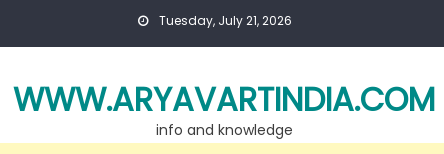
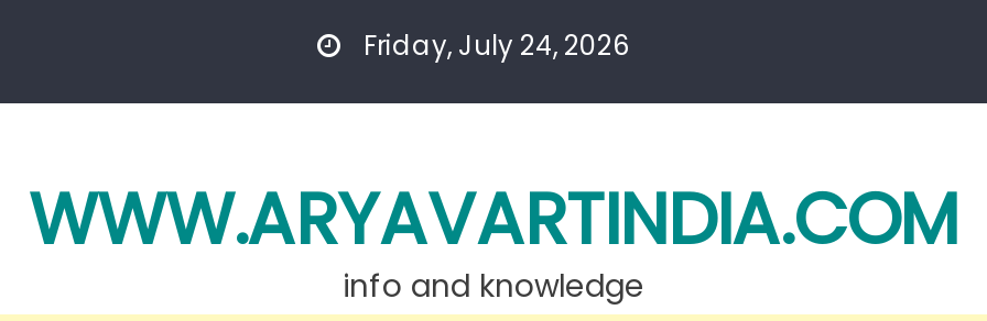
- Tuesday, July 21, 2026
+ Friday, July 24, 2026
